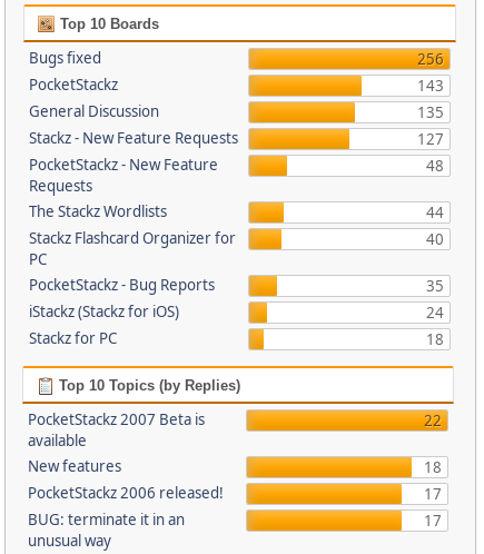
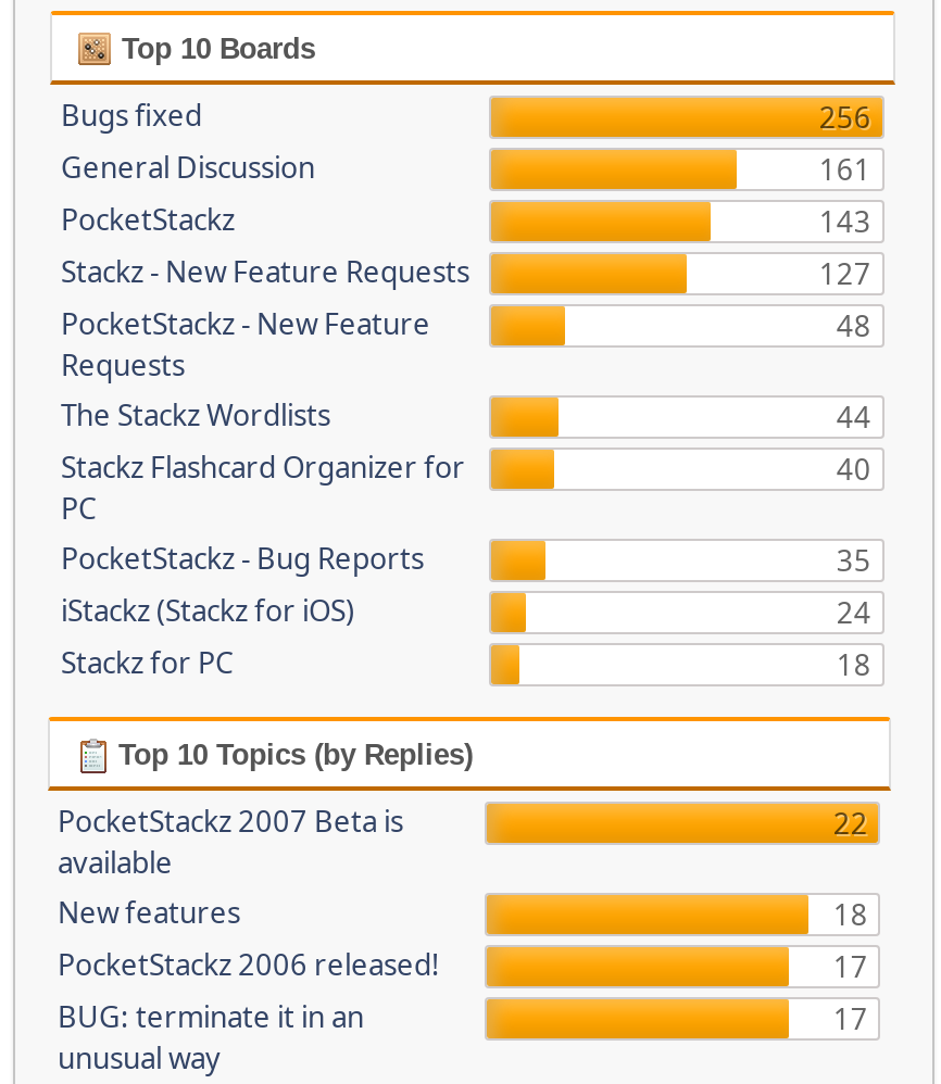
moved down: PocketStackz | 143

+ 161

moved up: General Discussion

- 135
